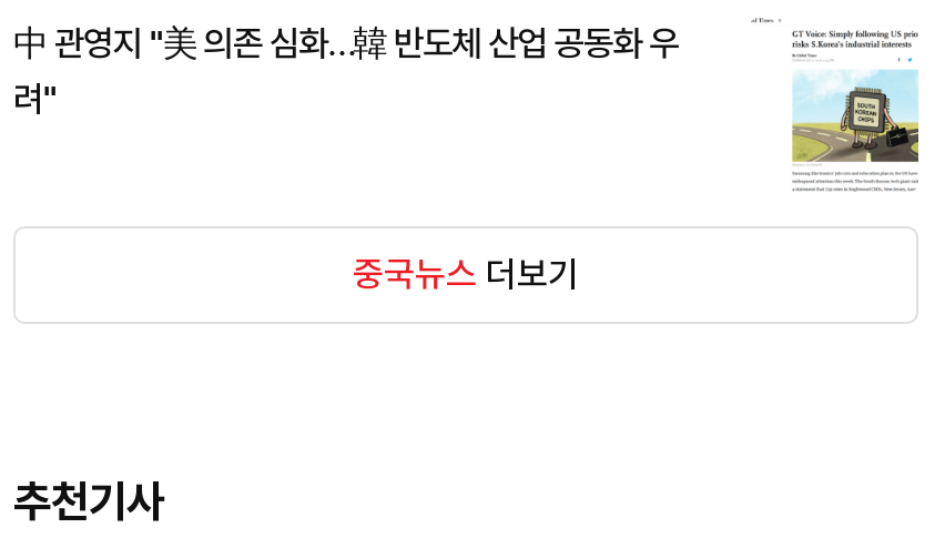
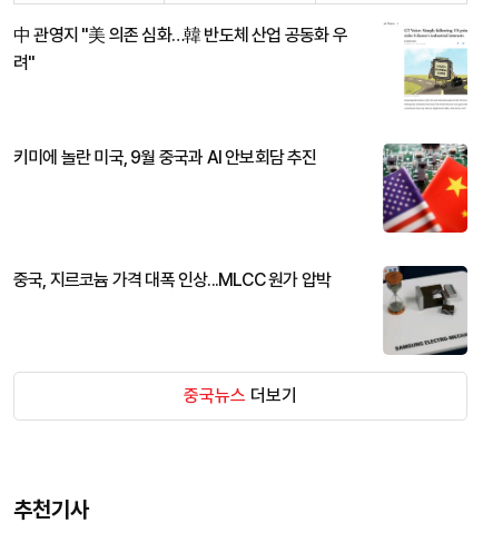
+ 키미에 놀란 미국, 9월 중국과 AI 안보회담 추진

+ 중국, 지르코늄 가격 대폭 인상...MLCC 원가 압박

+ [image]

+ [image]
